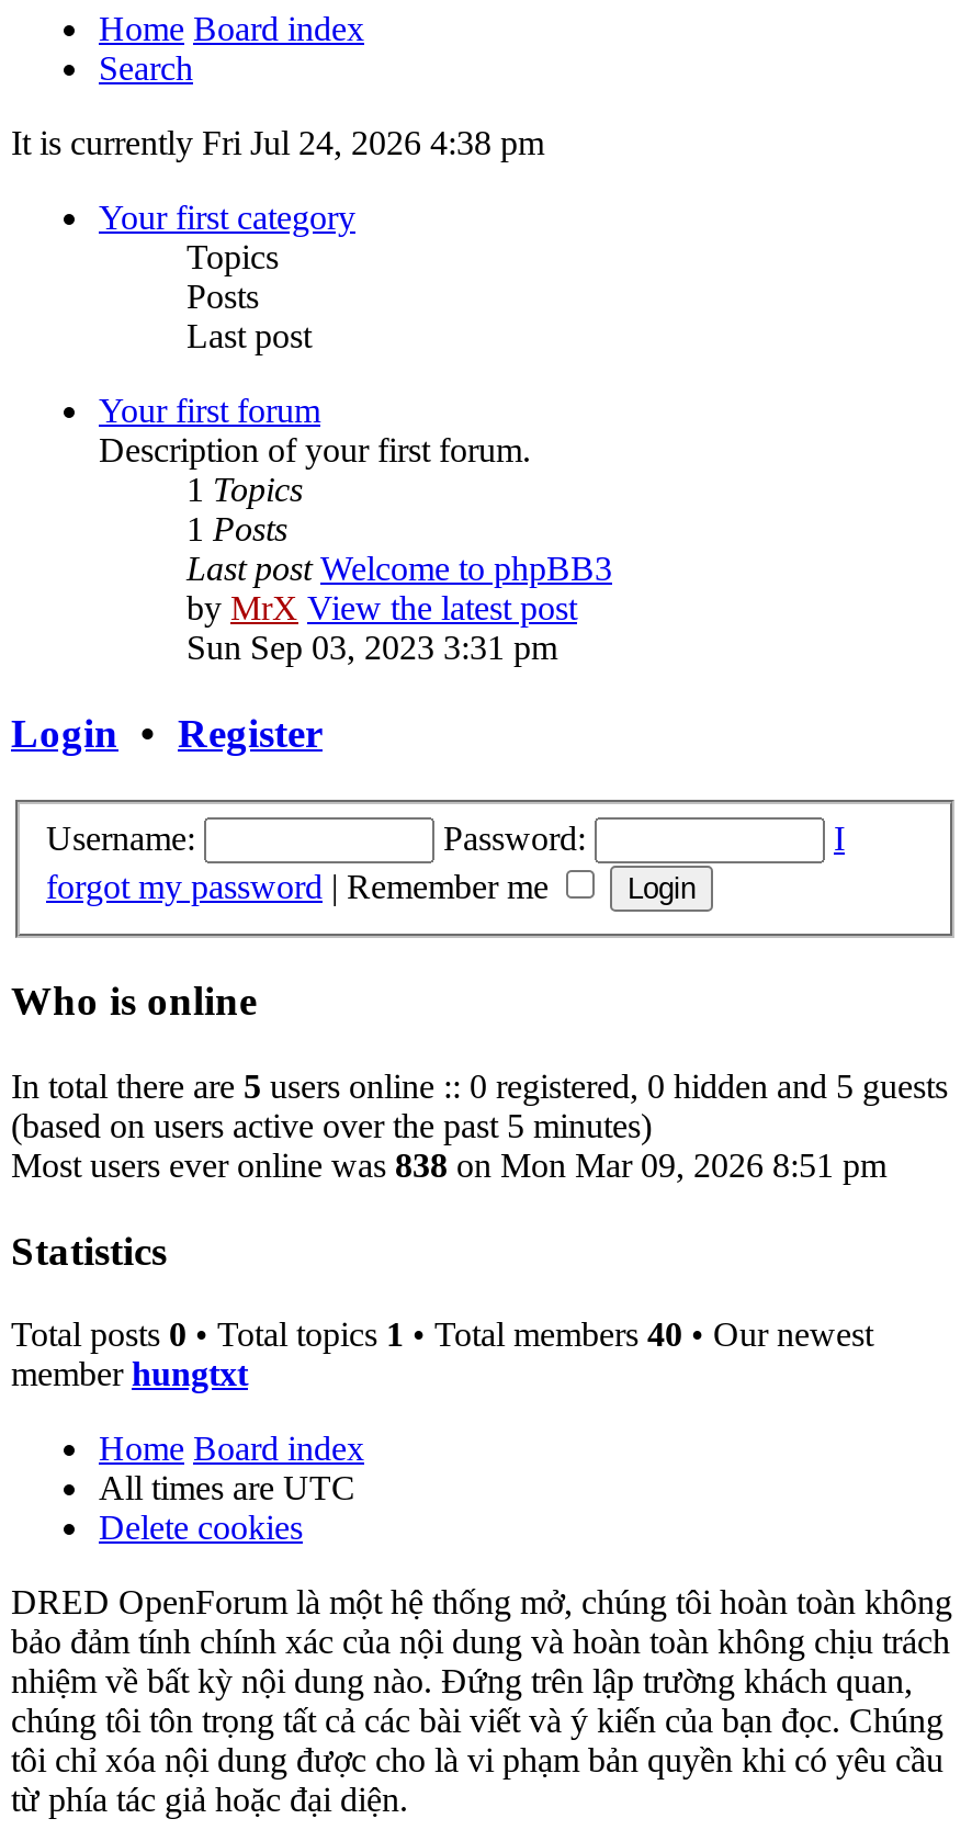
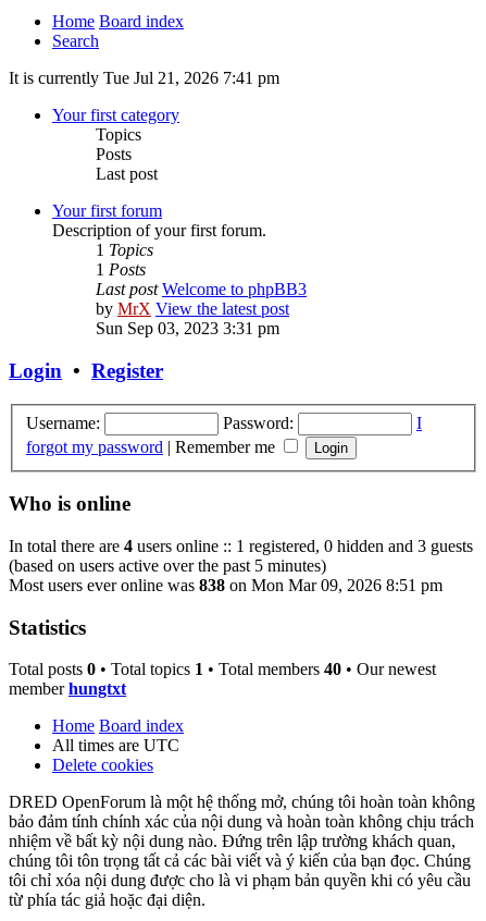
- It is currently Fri Jul 24, 2026 4:38 pm
+ It is currently Tue Jul 21, 2026 7:41 pm

- In total there are 5 users online :: 0 registered, 0 hidden and 5 guests
+ In total there are 4 users online :: 1 registered, 0 hidden and 3 guests
